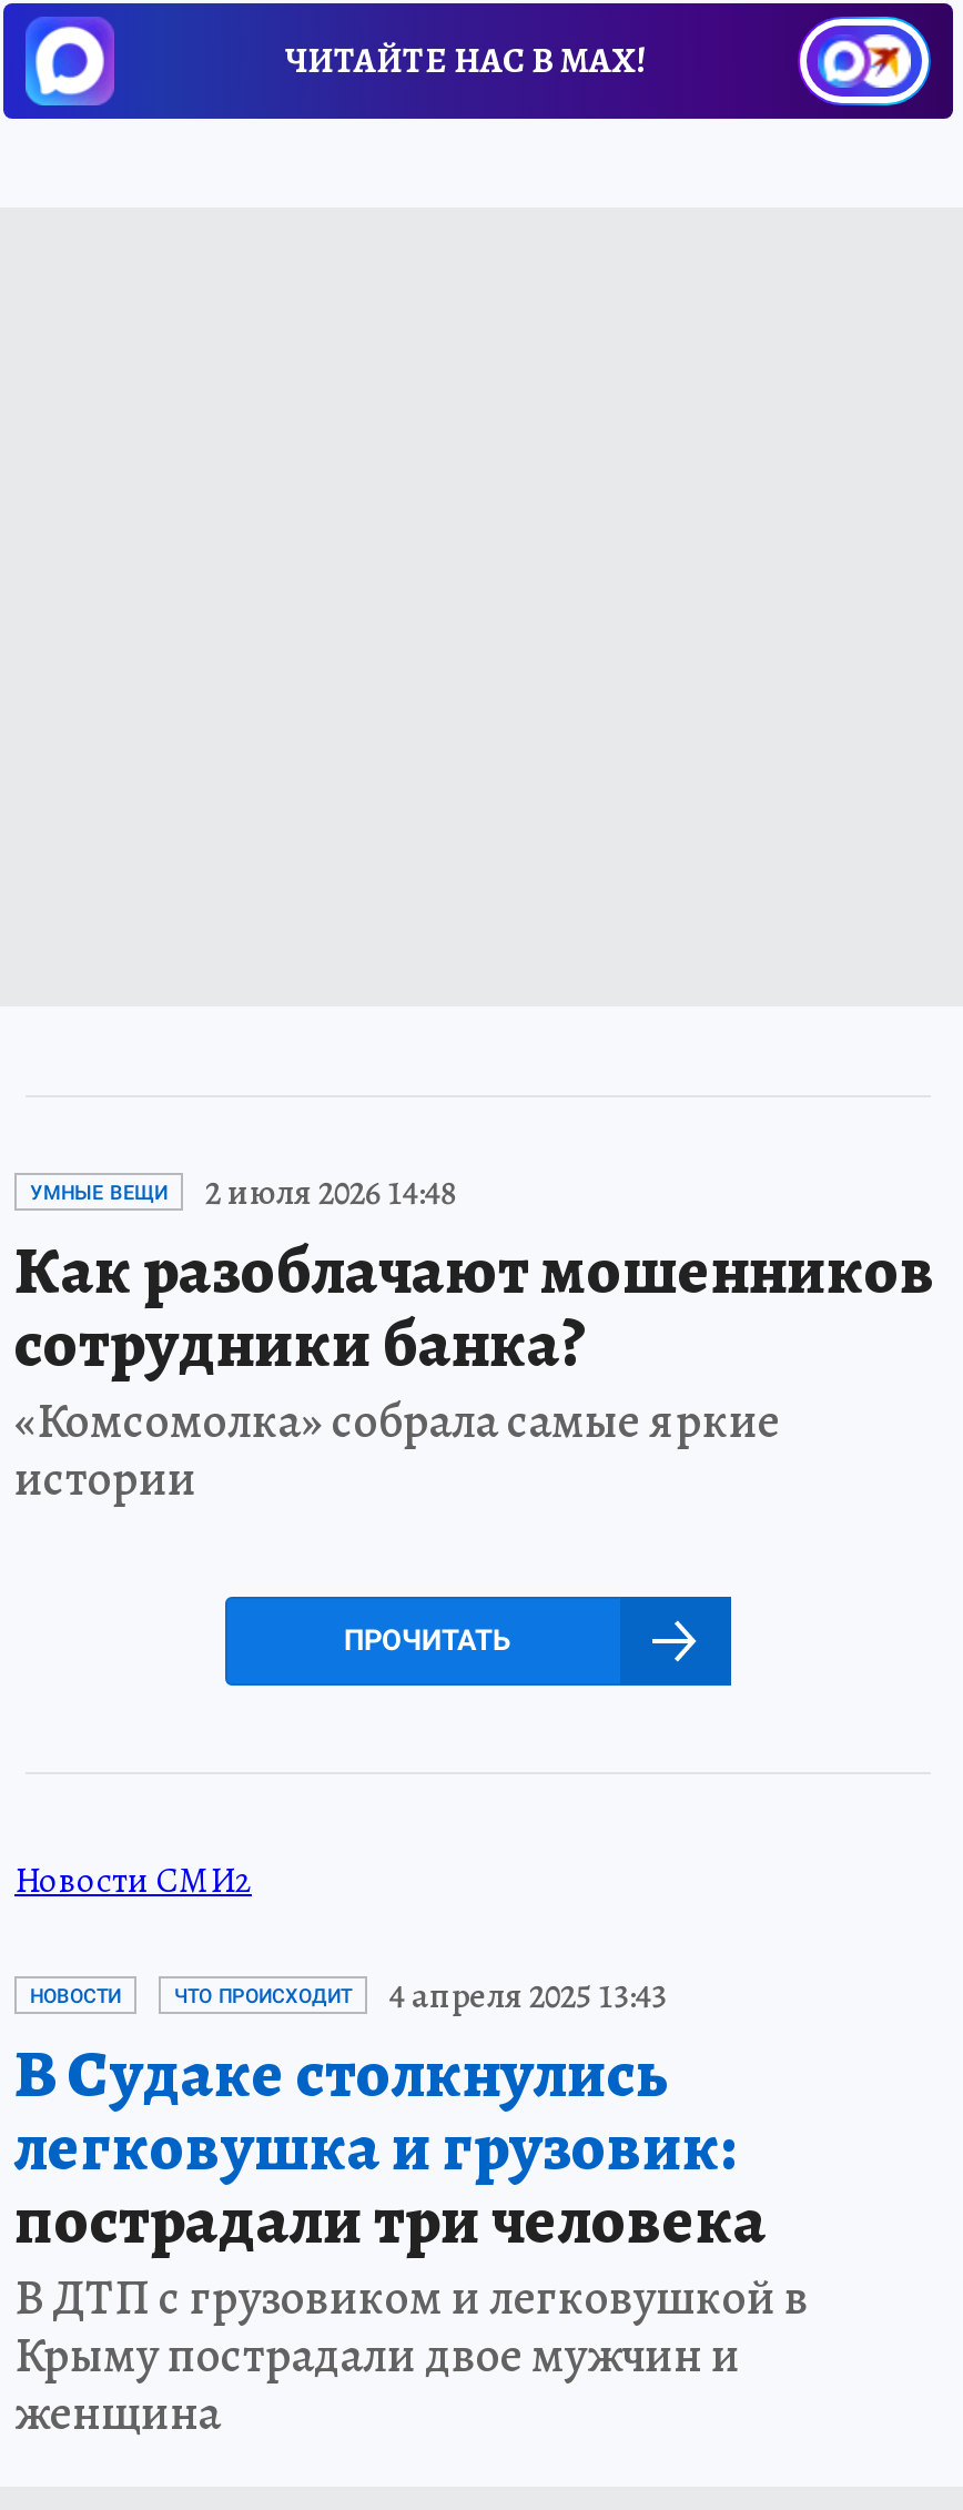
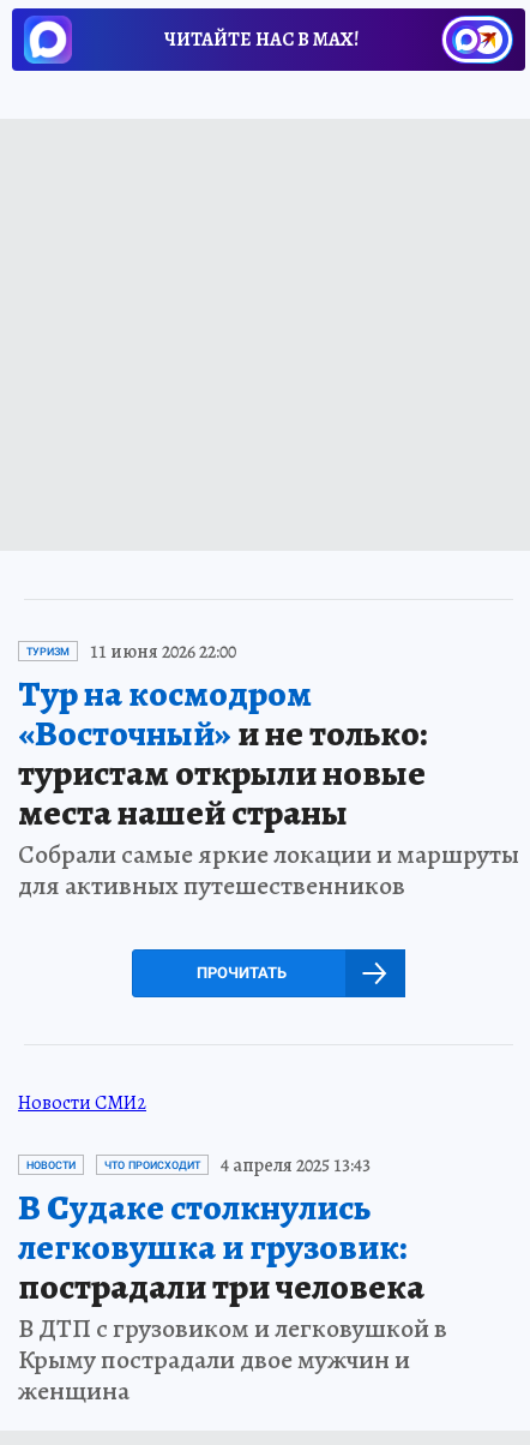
- УМНЫЕ ВЕЩИ
- 2 июля 2026 14:48
- Как разоблачают мошенников
- сотрудники банка?
- «Комсомолка» собрала самые яркие
- истории
+ ТУРИЗМ
+ 11 июня 2026 22:00
+ Тур на космодром
+ «Восточный»и не только:
+ туристам открыли новые
+ места нашей страны
+ Собрали самые яркие локации и маршруты
+ для активных путешественников
